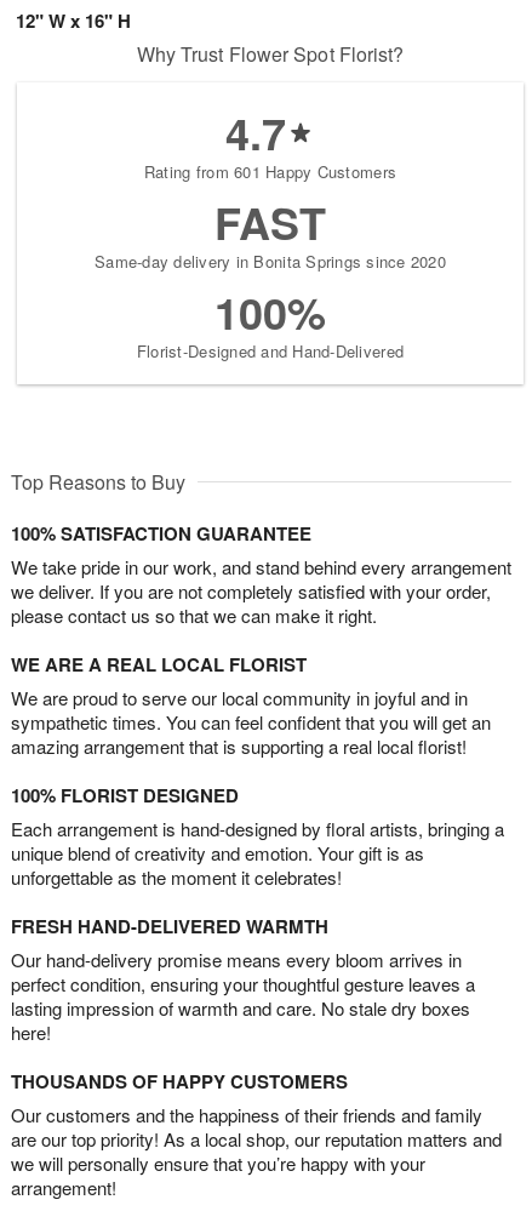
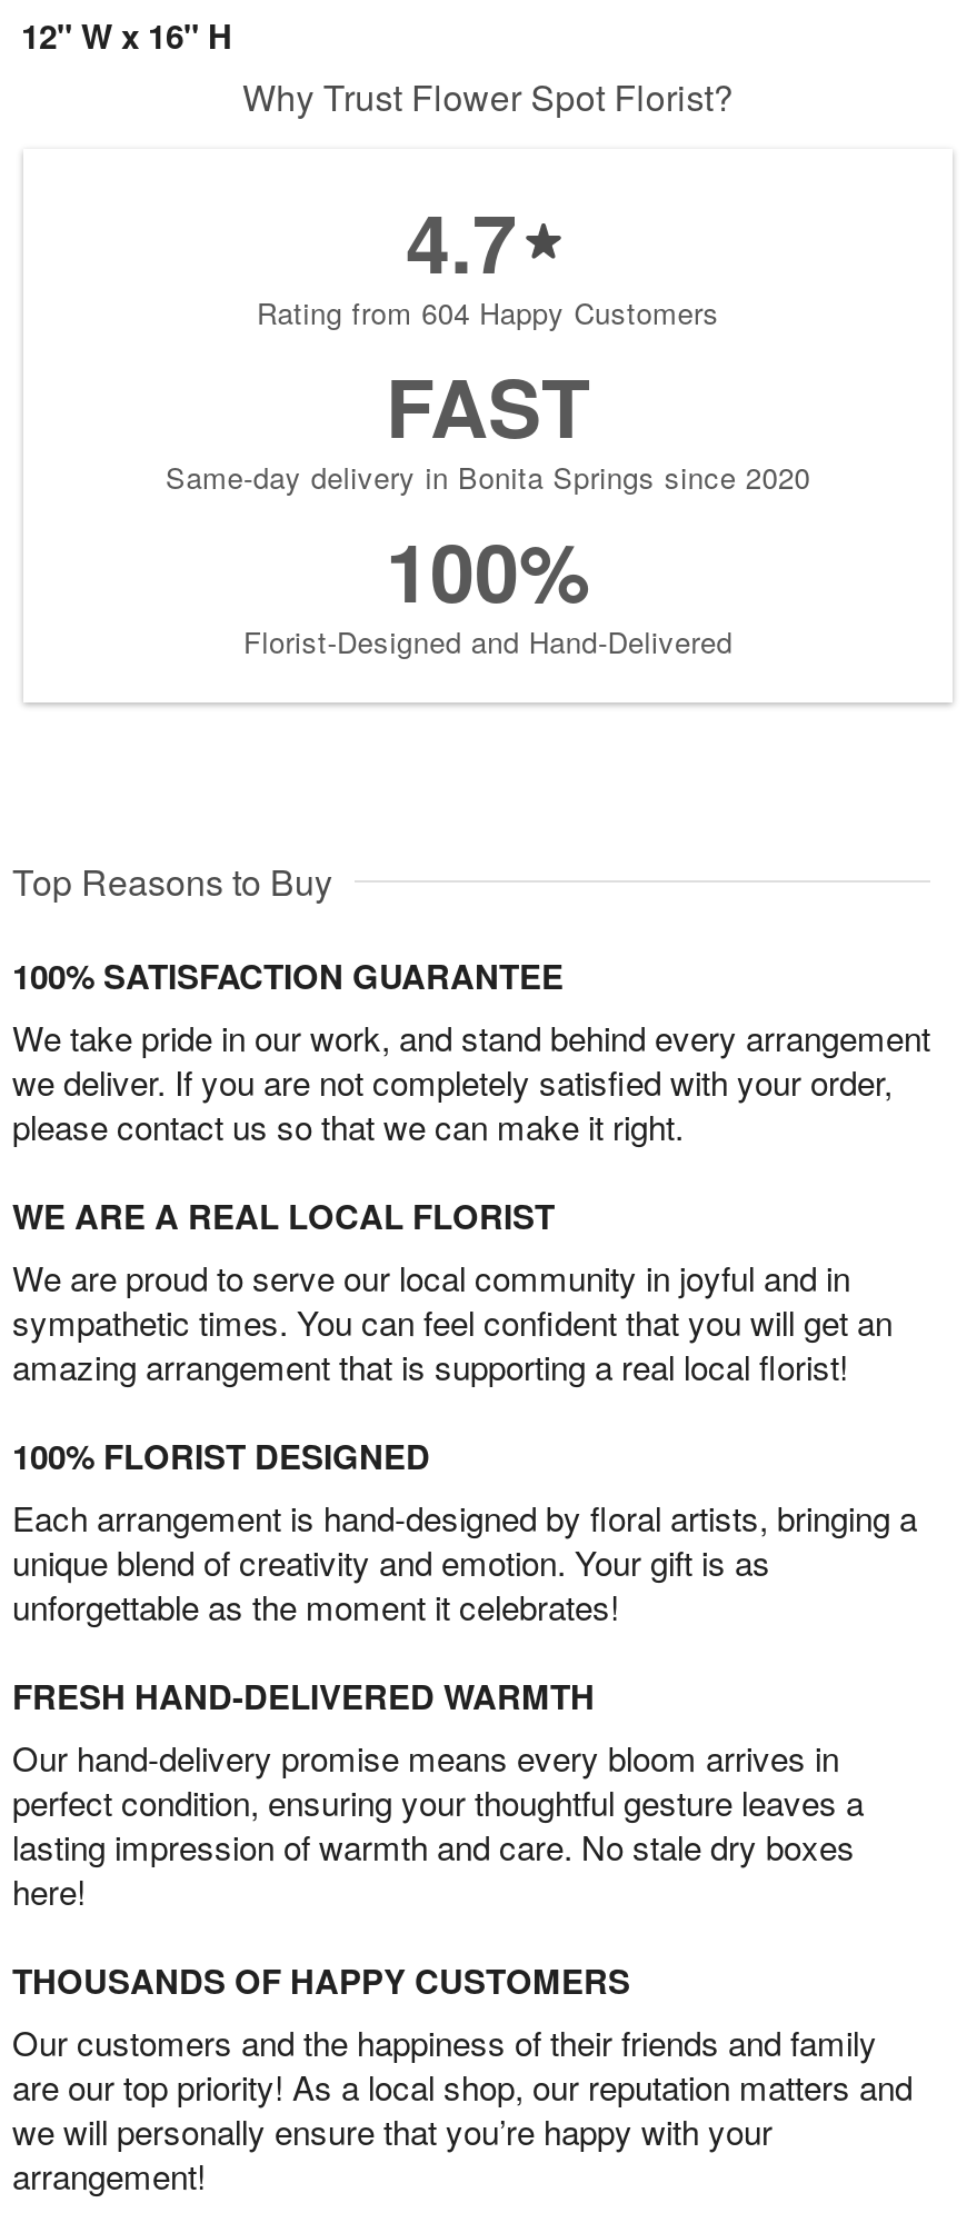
- Rating from 601 Happy Customers
+ Rating from 604 Happy Customers
